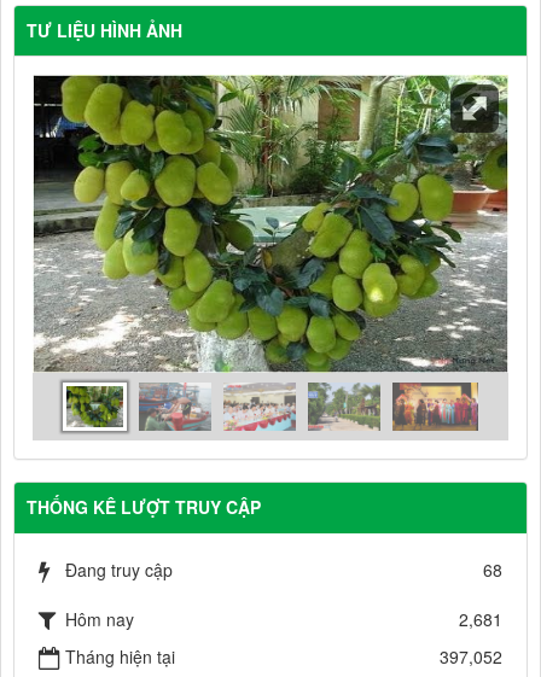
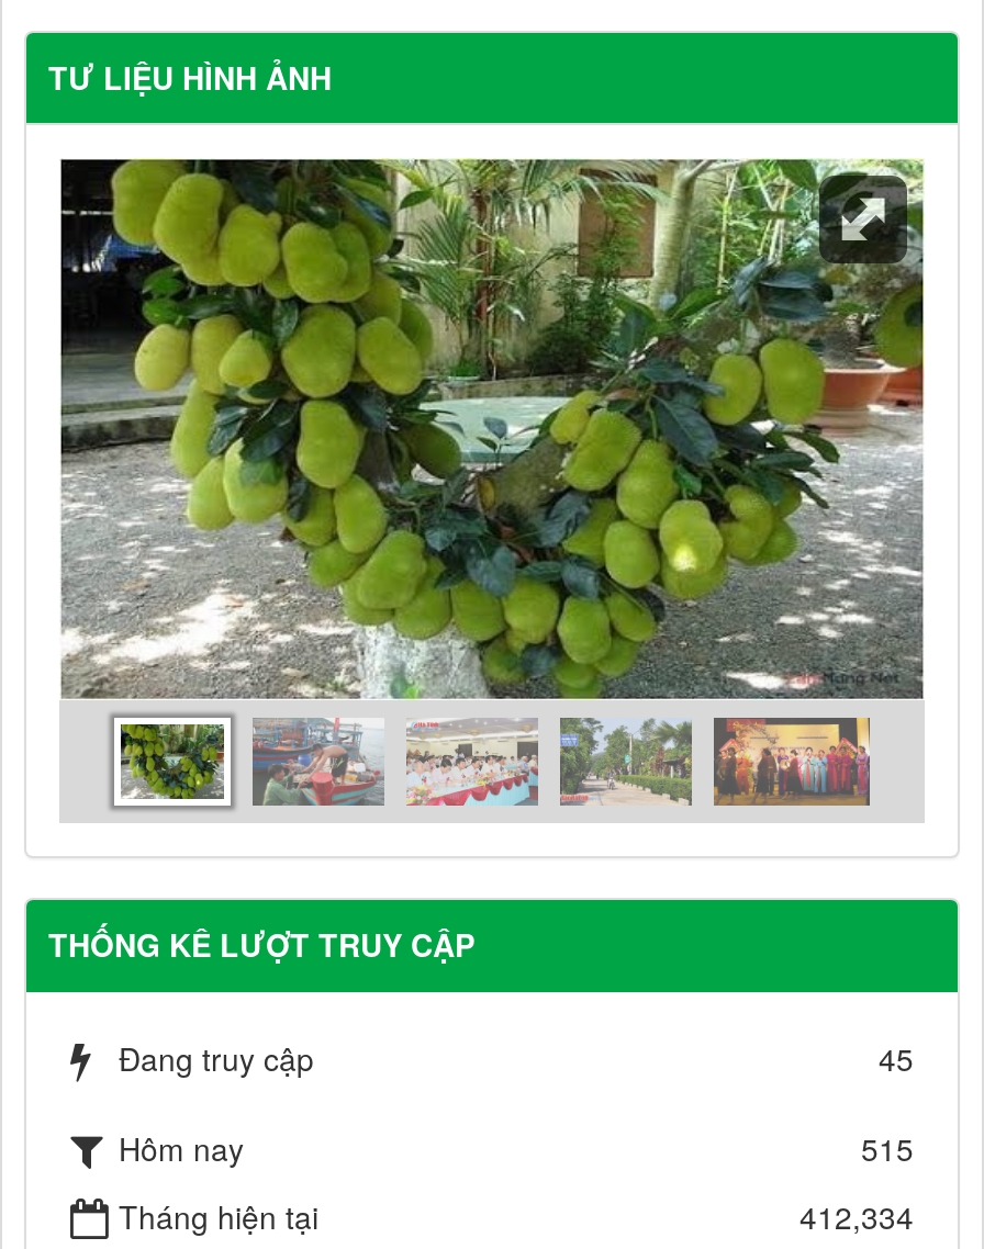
- 68
+ 45

- 2,681
+ 515

- 397,052
+ 412,334
